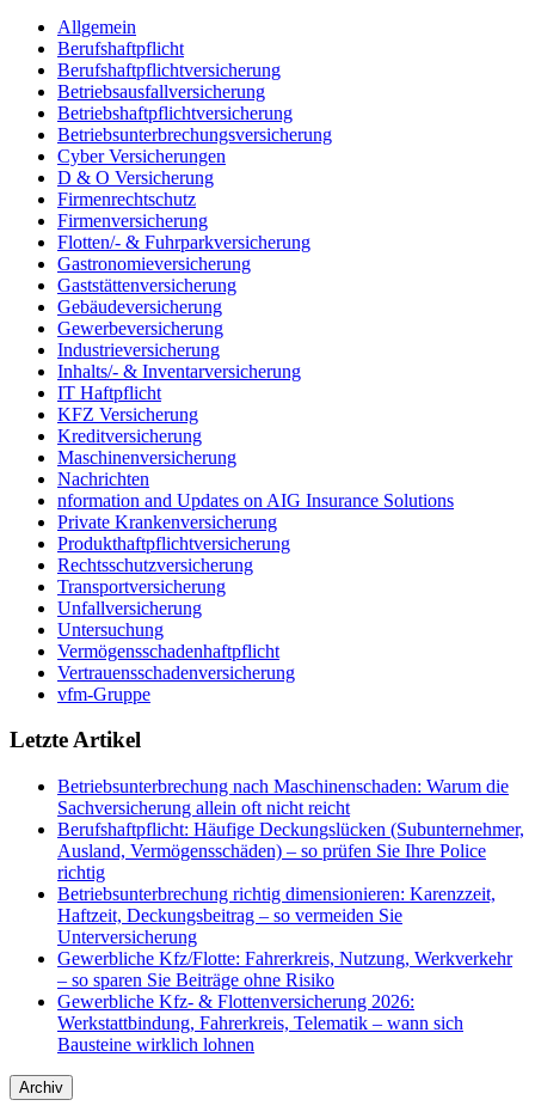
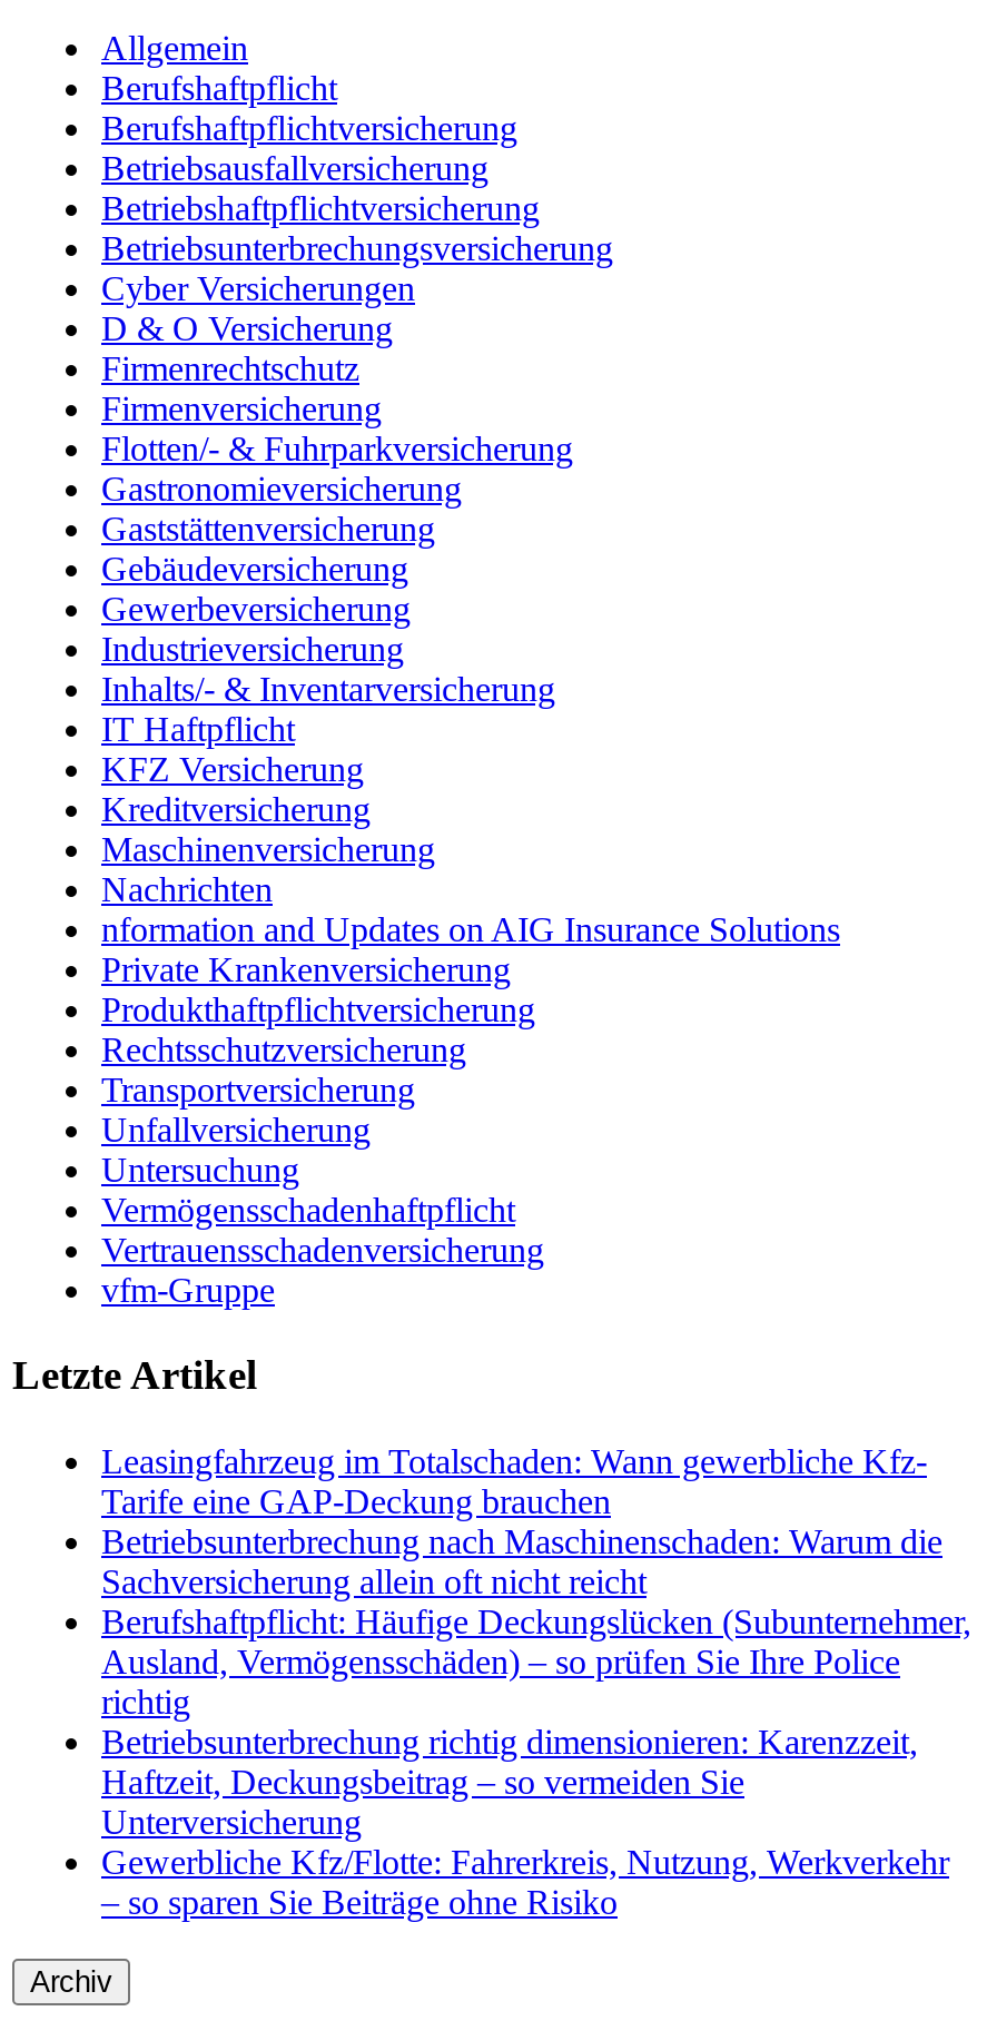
+ Leasingfahrzeug im Totalschaden: Wann gewerbliche Kfz-
+ Tarife eine GAP-Deckung brauchen

moved down: Betriebsunterbrechung nach Maschinenschaden: Warum die | Sachversicherung allein oft nicht reicht | Berufshaftpflicht: Häufige Deckungslücken (Subunternehmer, | ... | Gewerbliche Kfz/Flotte: Fahrerkreis, Nutzung, Werkverkehr | – so sparen Sie Beiträge ohne Risiko

- Gewerbliche Kfz- & Flottenversicherung 2026:
- Werkstattbindung, Fahrerkreis, Telematik – wann sich
- Bausteine wirklich lohnen
